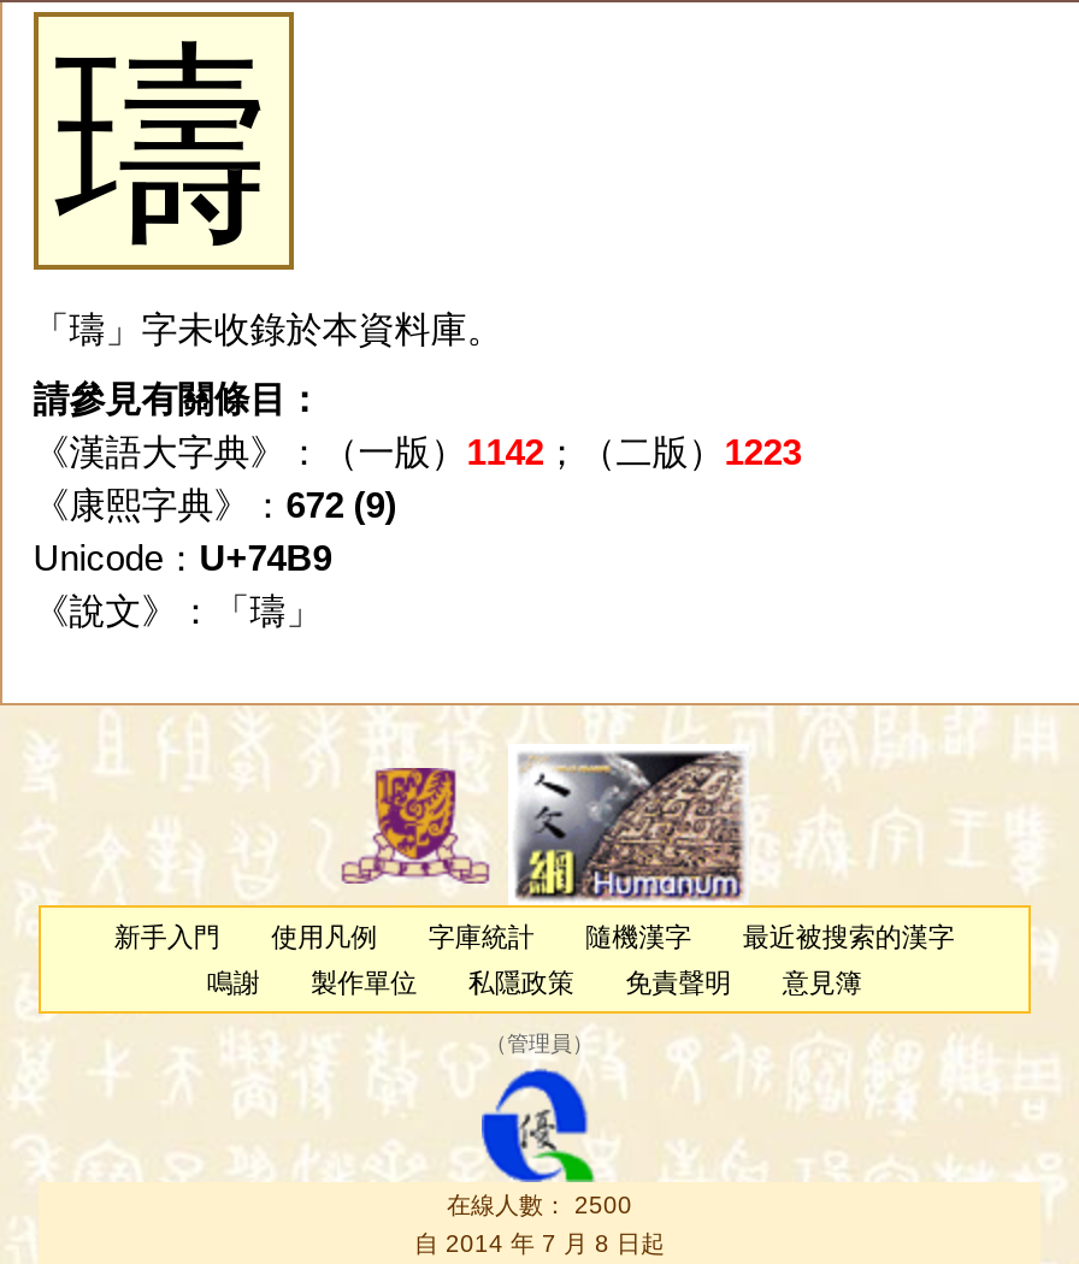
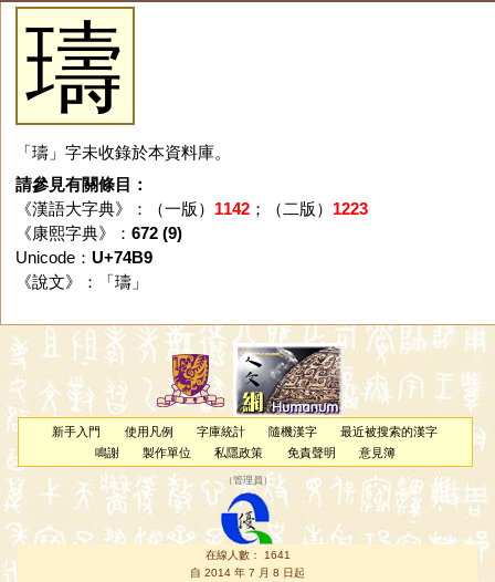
- 在線人數： 2500
+ 在線人數： 1641
